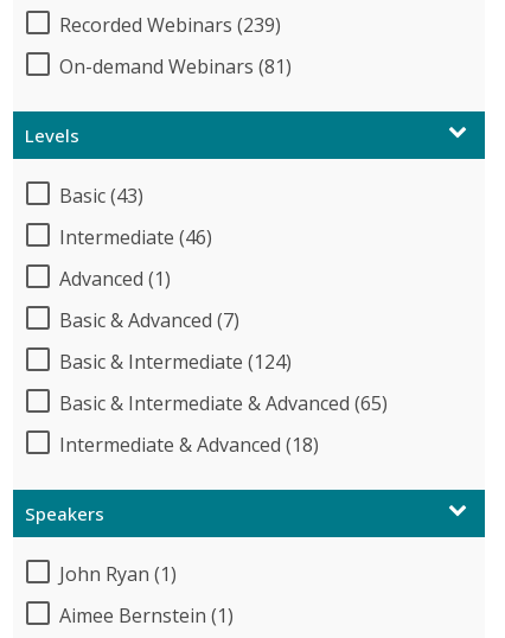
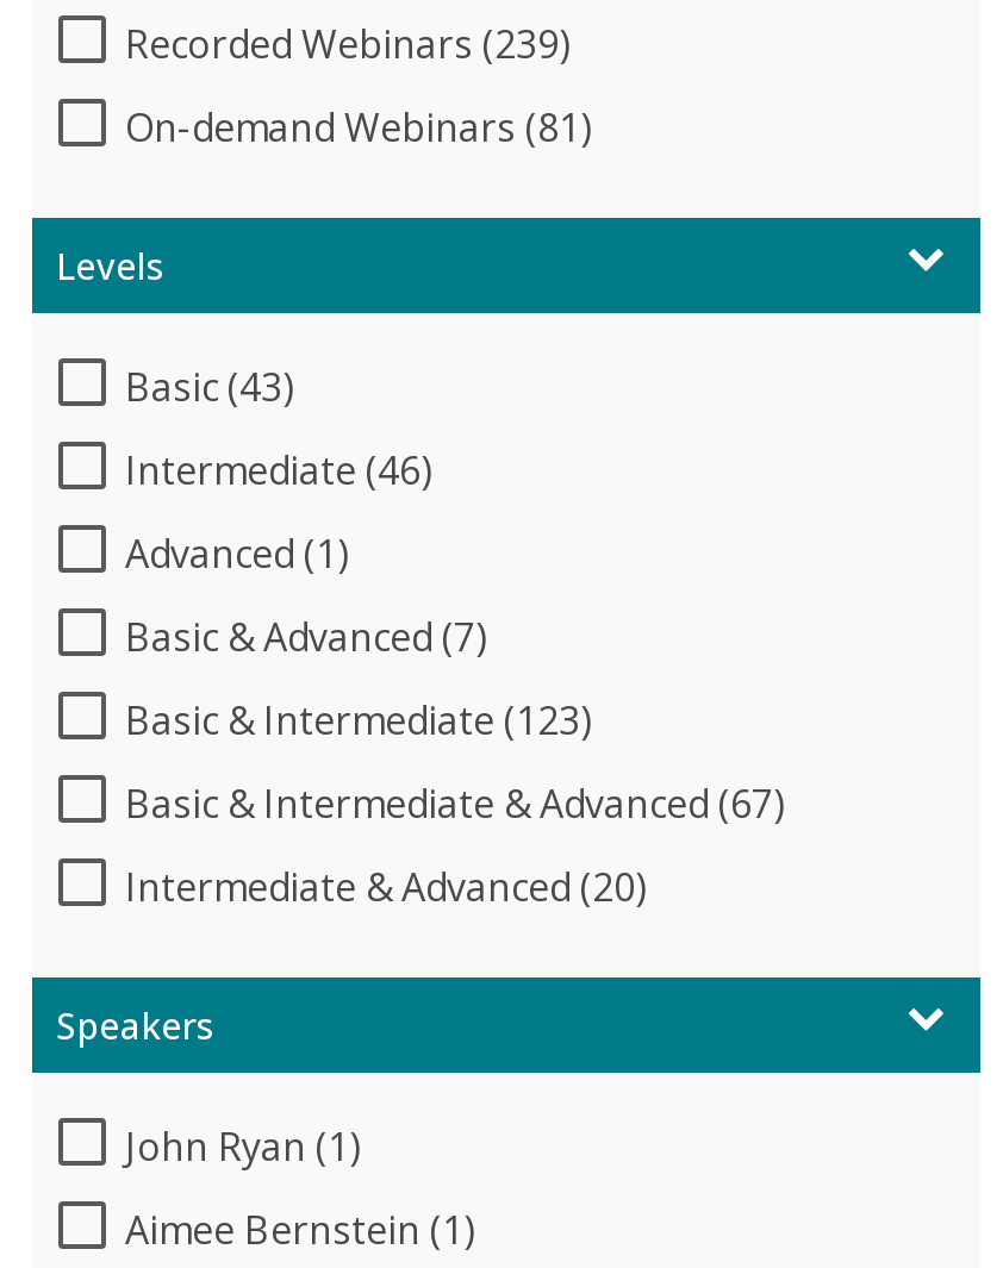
- Basic & Intermediate (124)
+ Basic & Intermediate (123)

- Basic & Intermediate & Advanced (65)
+ Basic & Intermediate & Advanced (67)

- Intermediate & Advanced (18)
+ Intermediate & Advanced (20)
